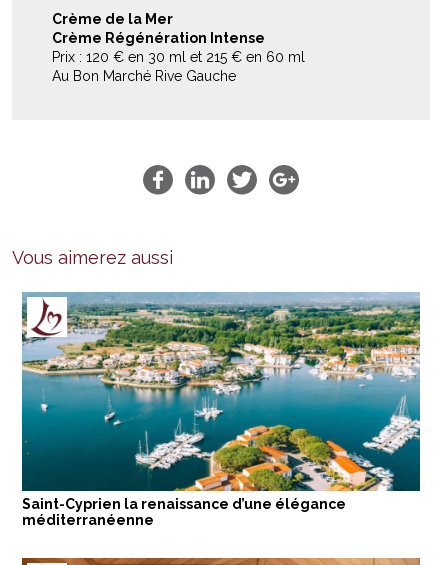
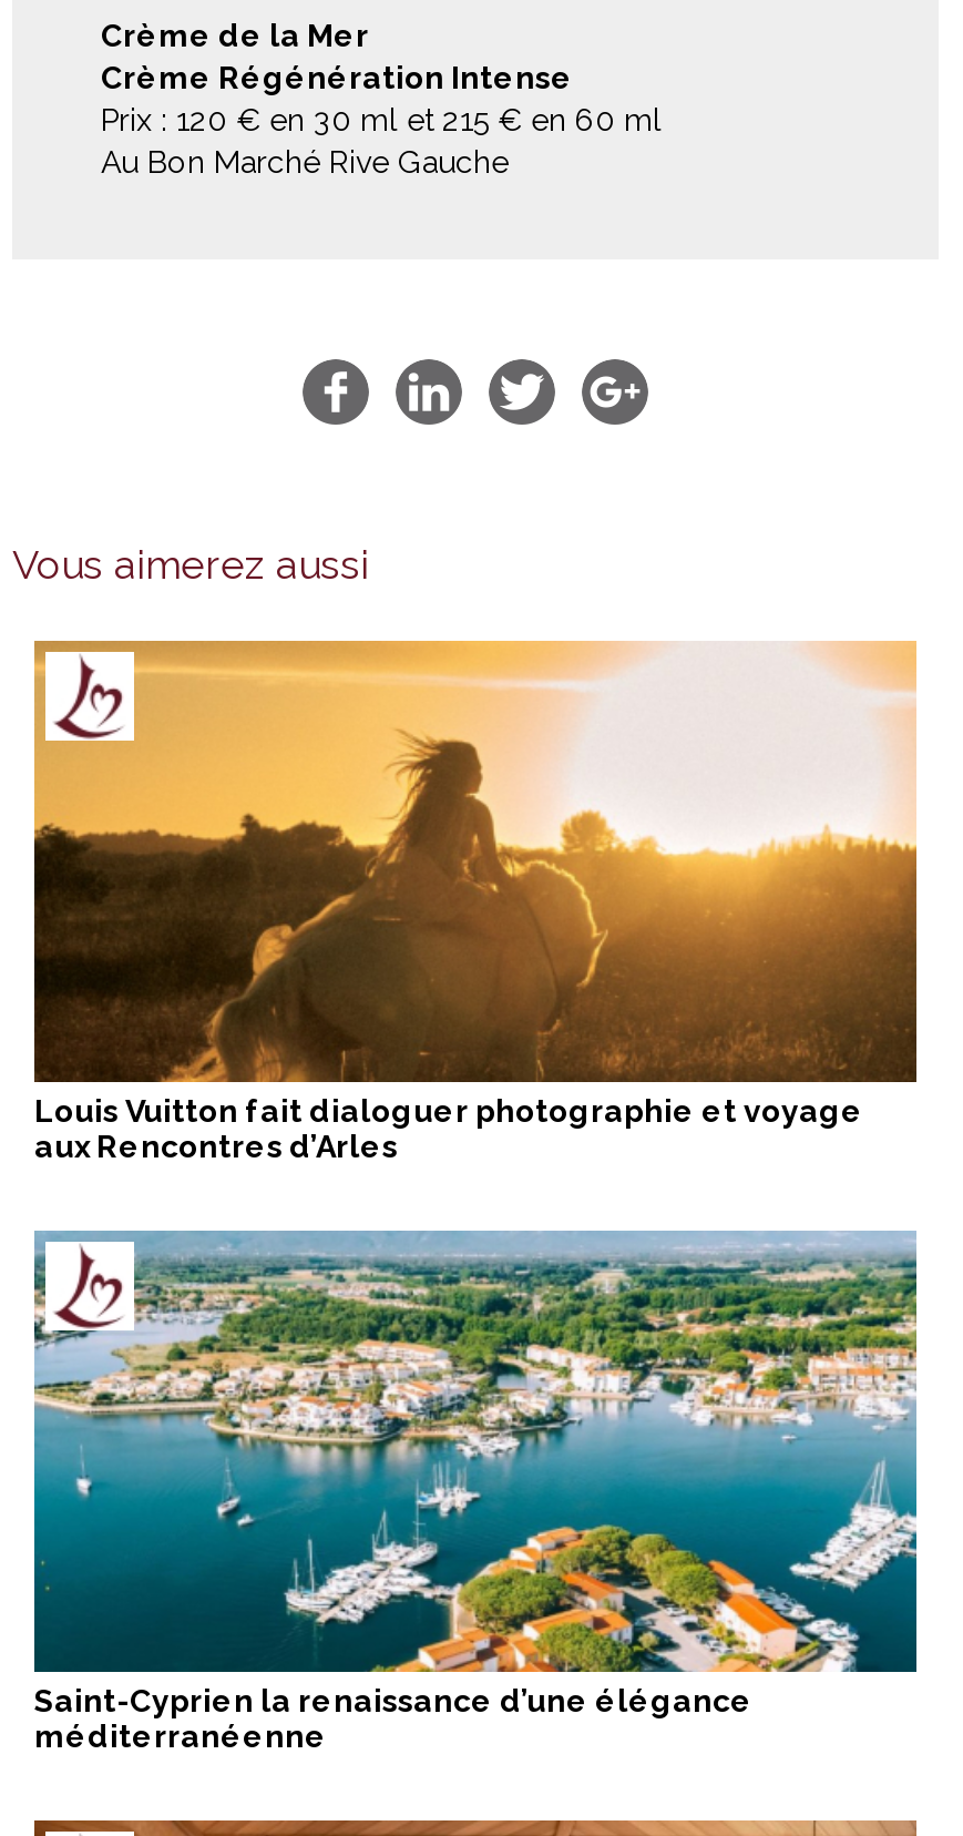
+ [image]
+ Louis Vuitton fait dialoguer photographie et voyage
+ aux Rencontres d’Arles
